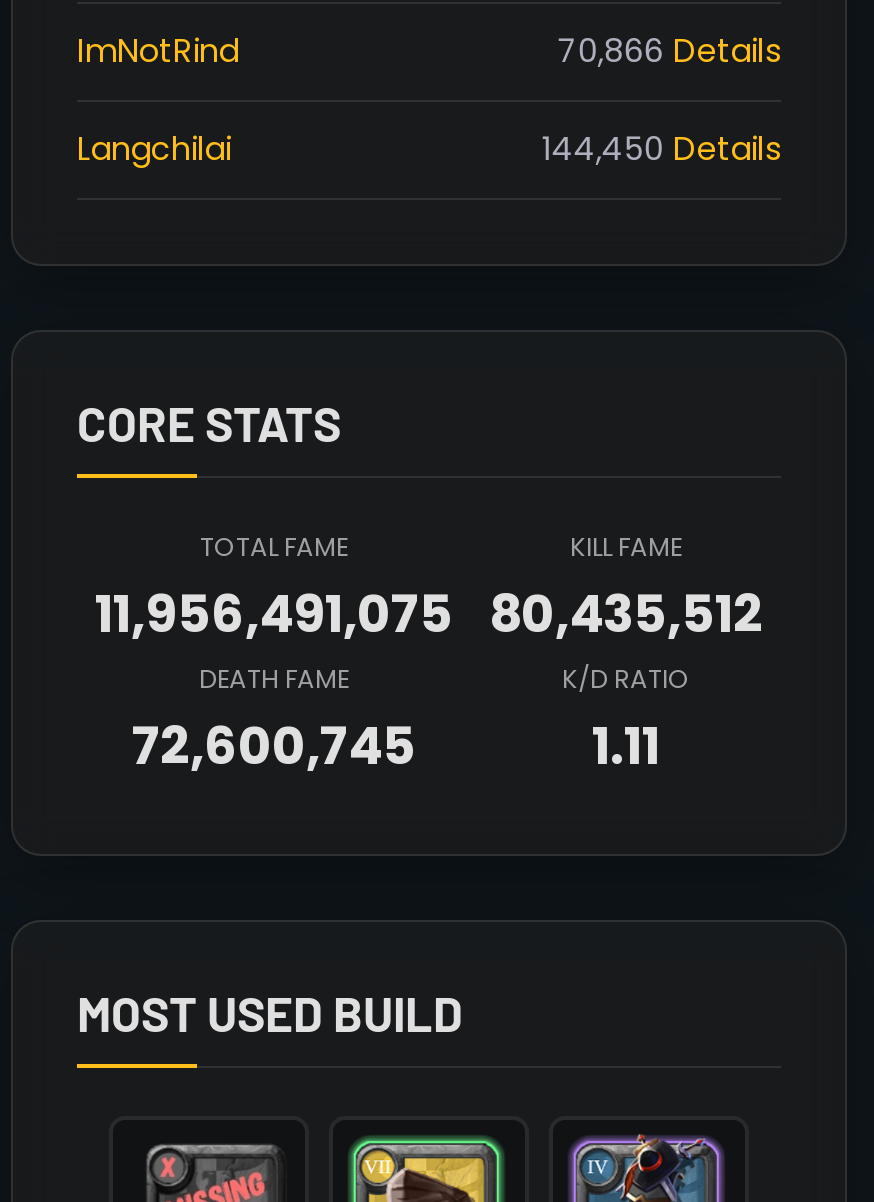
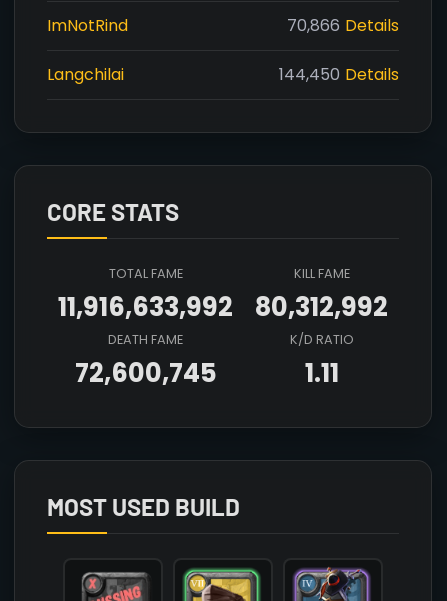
- 11,956,491,075
+ 11,916,633,992

- 80,435,512
+ 80,312,992
